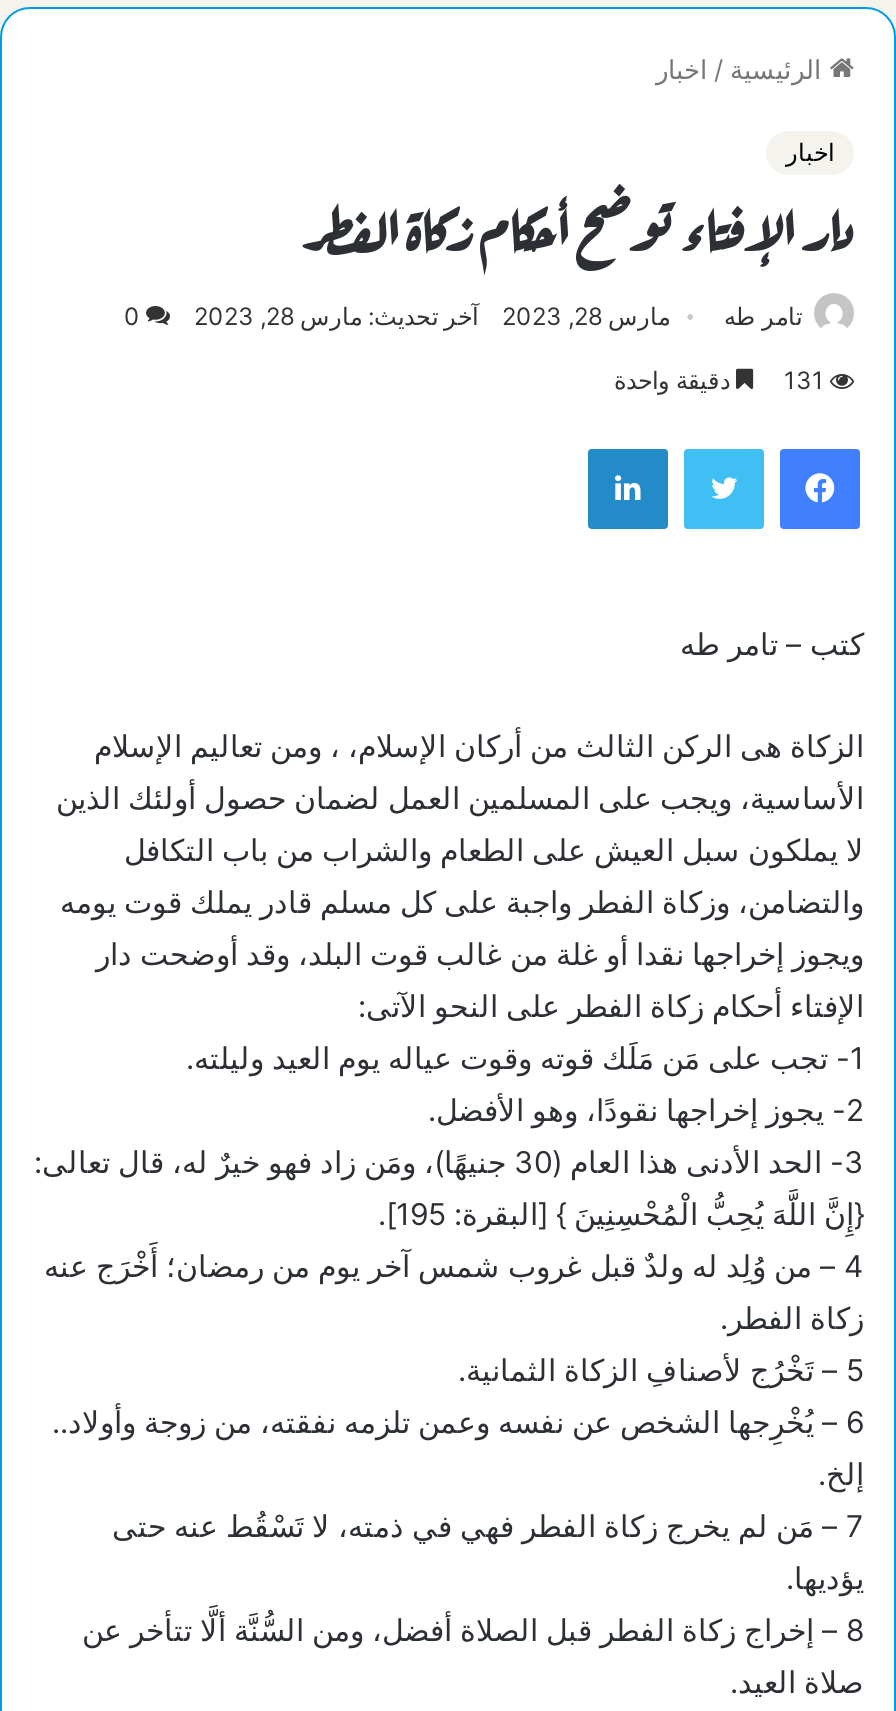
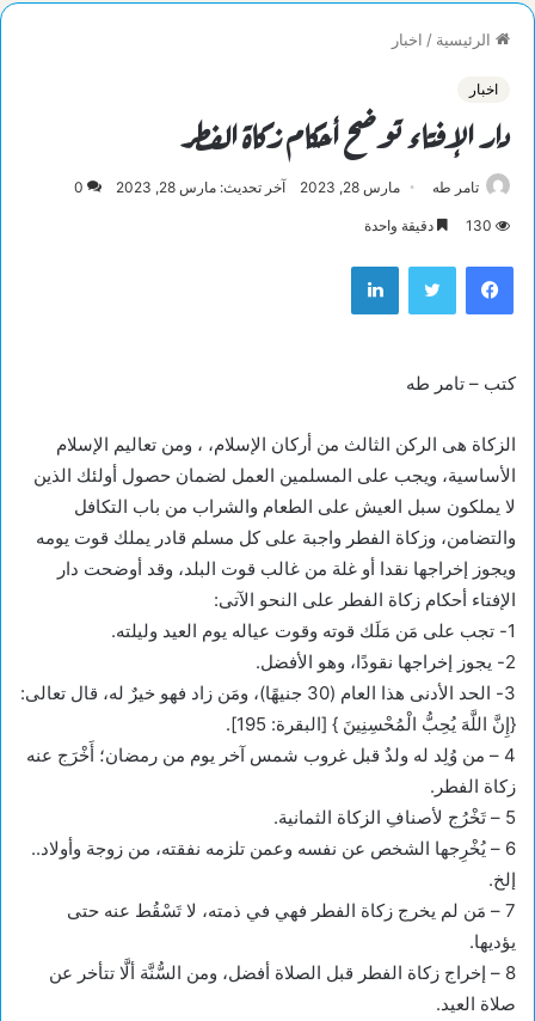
- 131 دقيقة واحدة
+ 130 دقيقة واحدة
